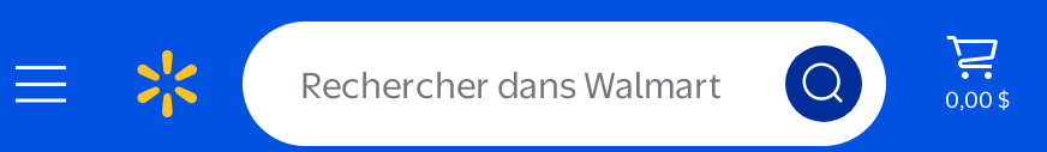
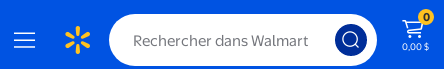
+ 0
